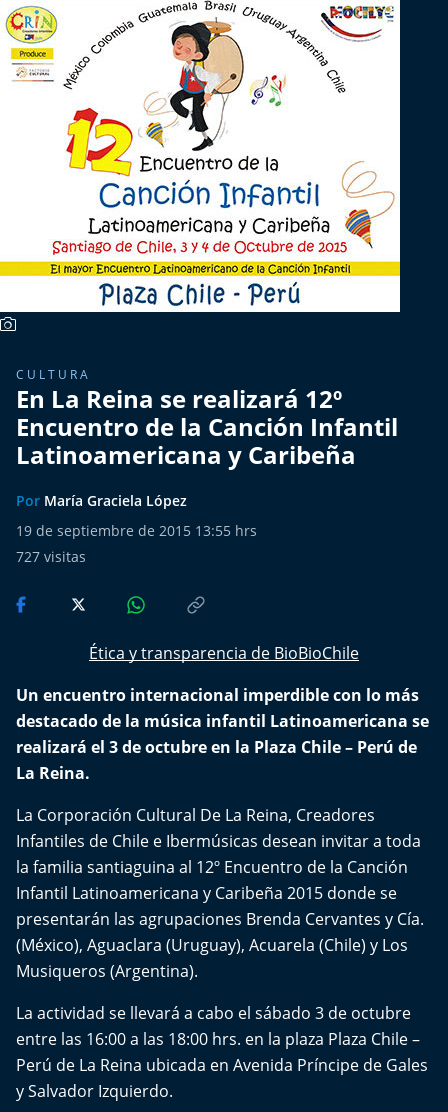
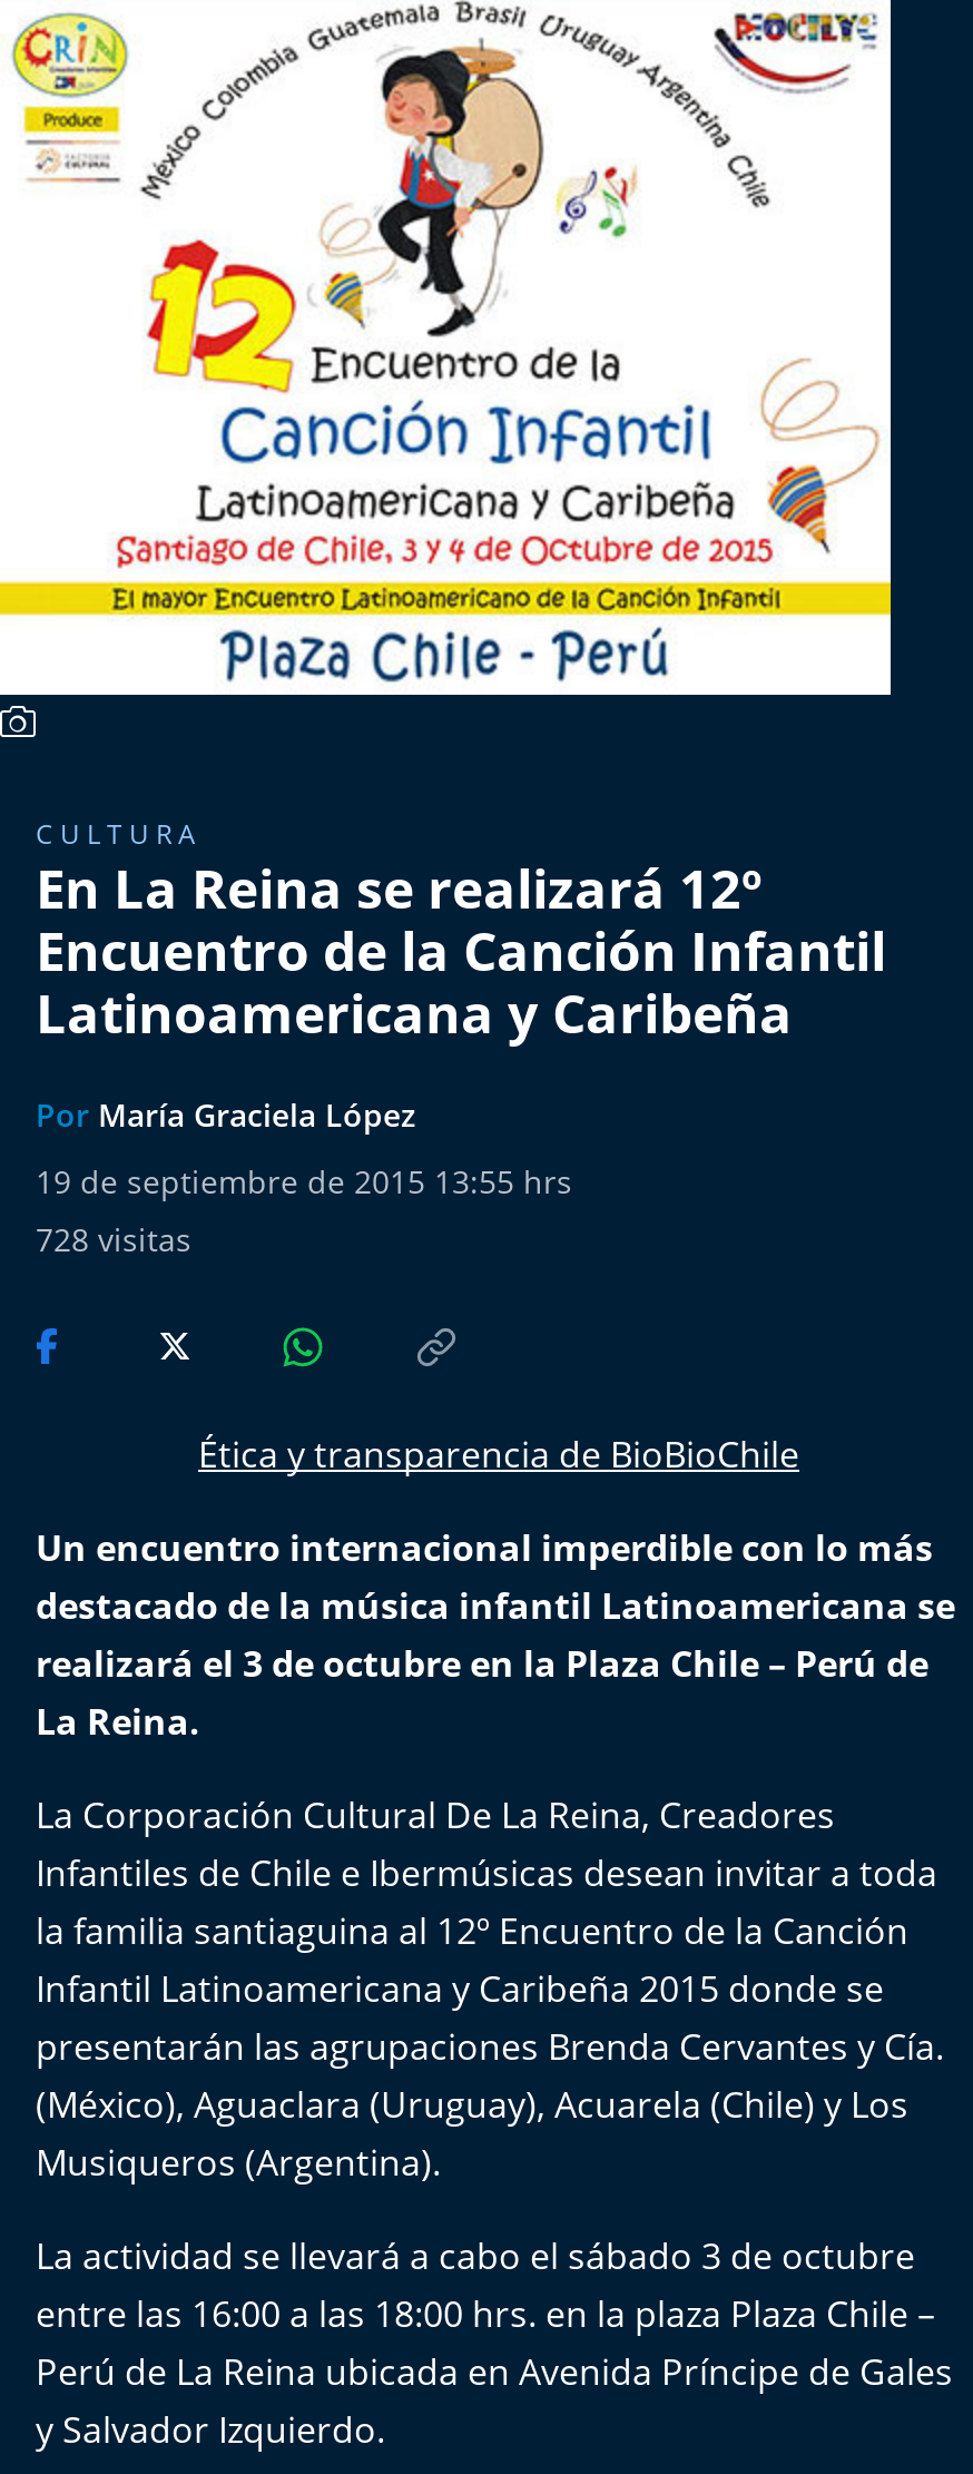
- 727 visitas
+ 728 visitas
